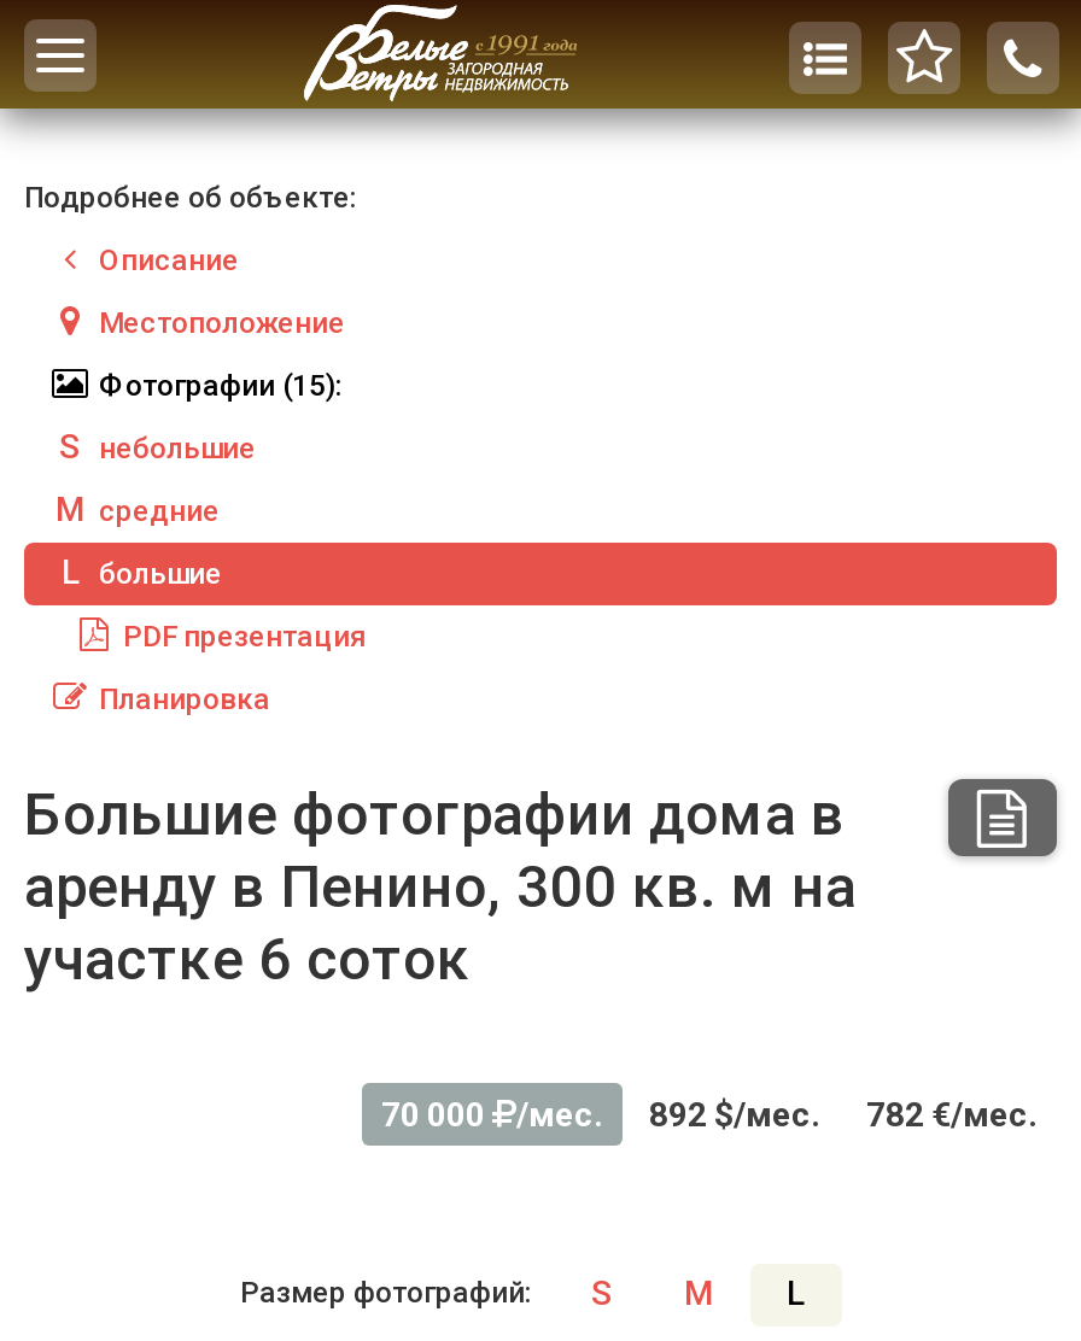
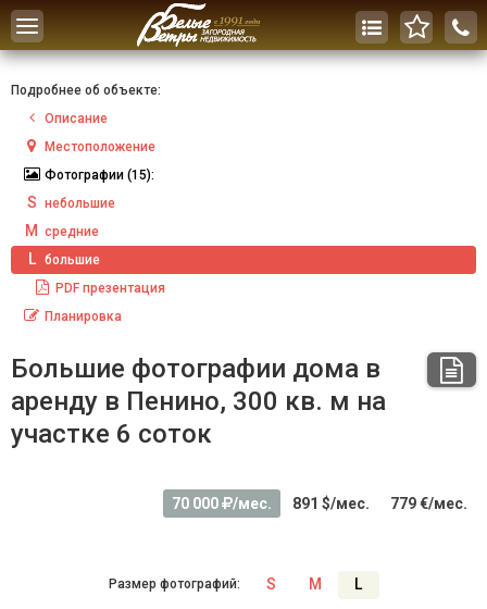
- 892 $/мес.
+ 891 $/мес.

- 782 €/мес.
+ 779 €/мес.
